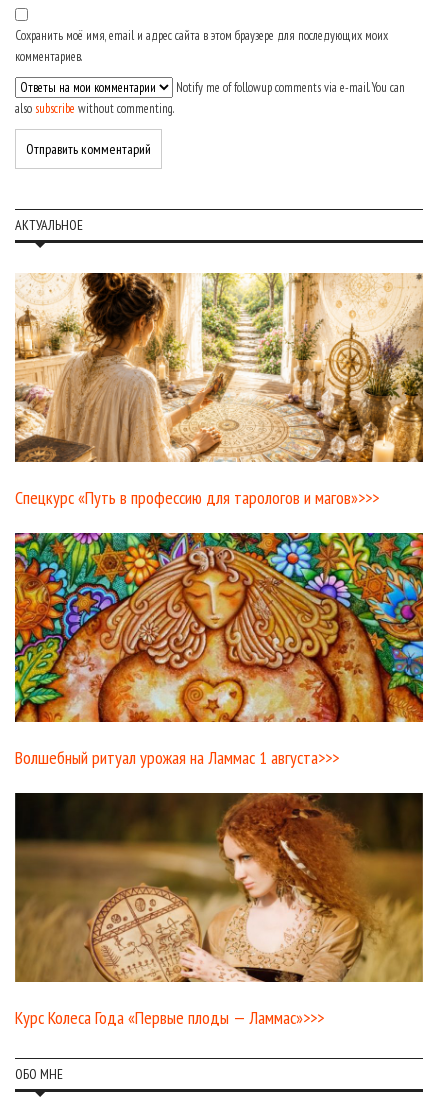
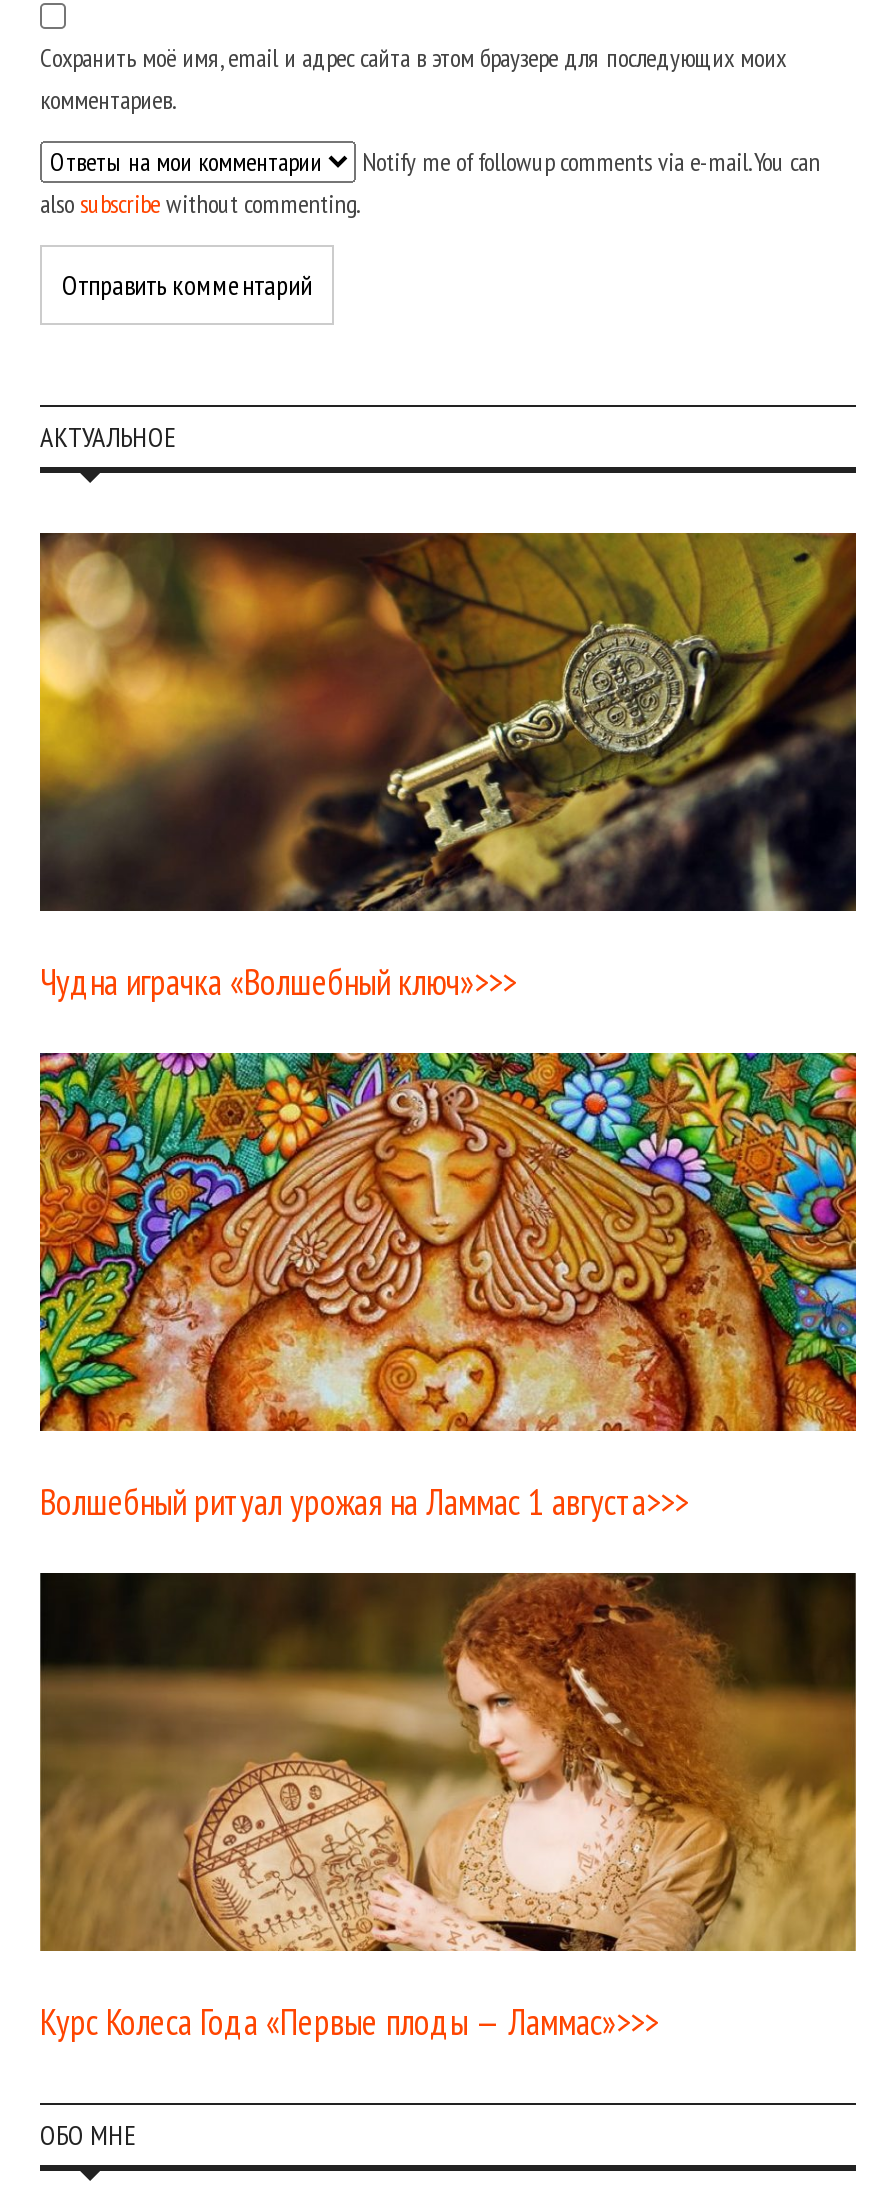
- [image]
- Спецкурс «Путь в профессию для тарологов и магов»>>>
+ [image]
+ Чудна играчка «Волшебный ключ»>>>
